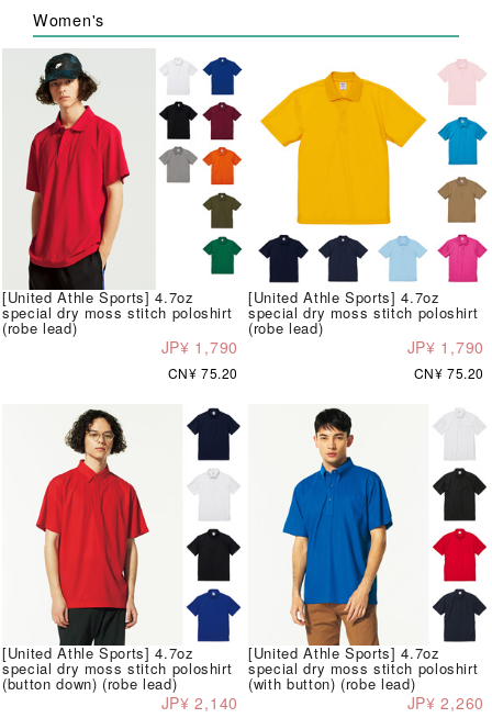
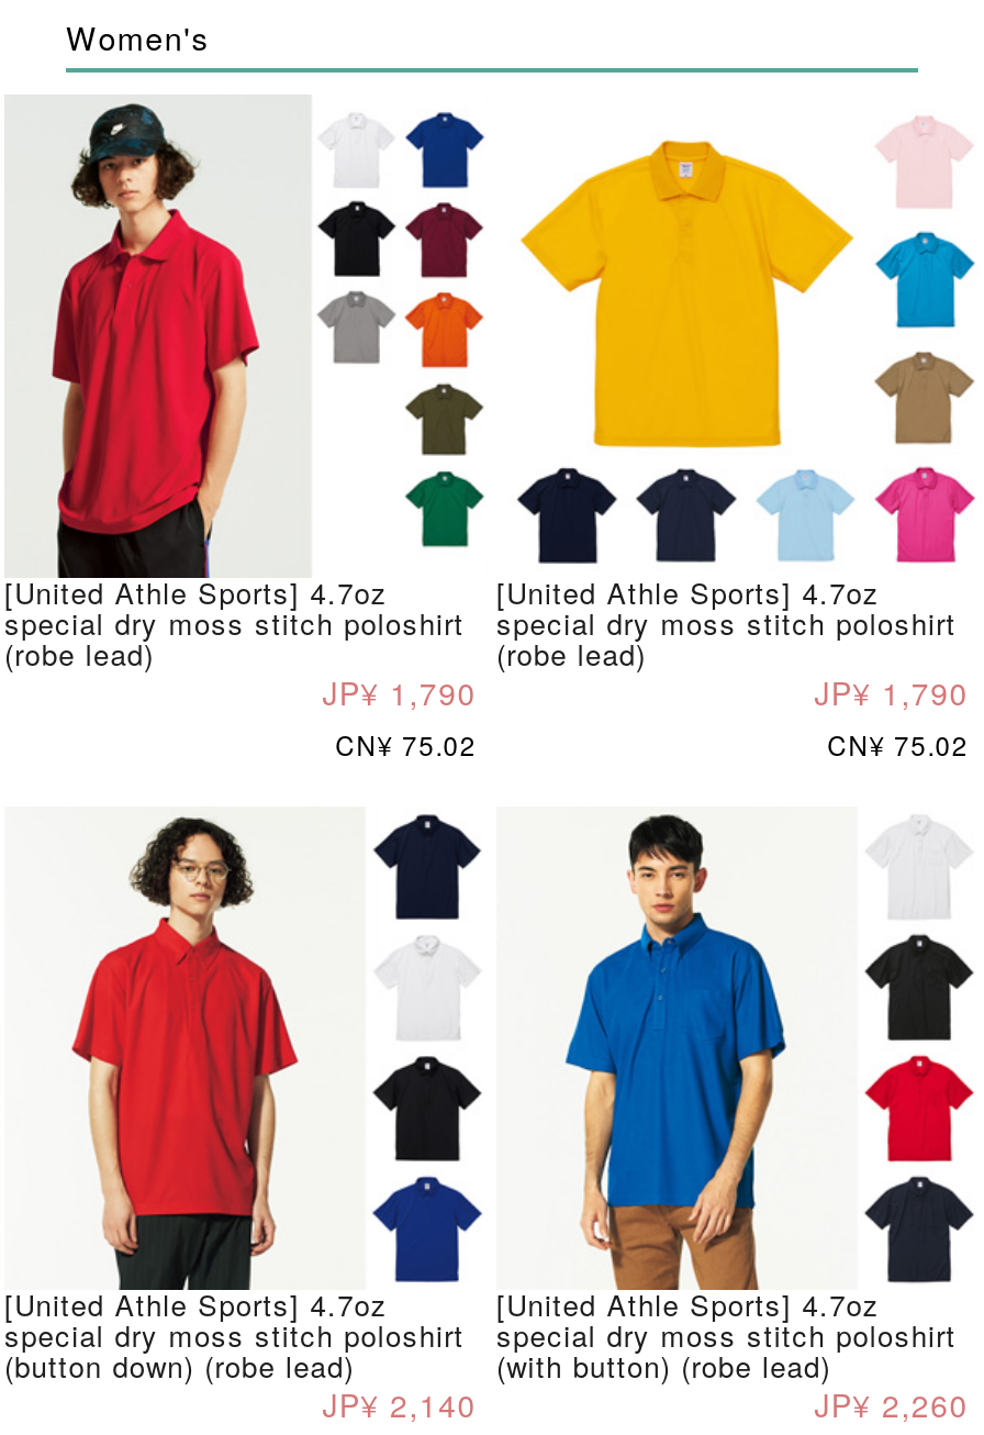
- CN¥ 75.20
+ CN¥ 75.02

- CN¥ 75.20
+ CN¥ 75.02
